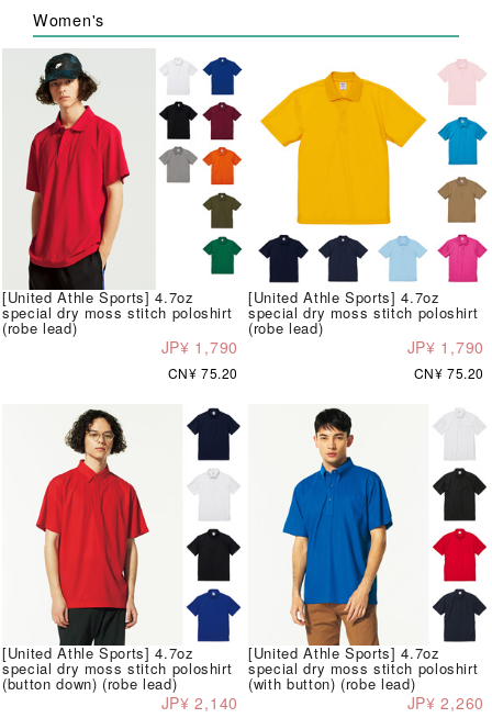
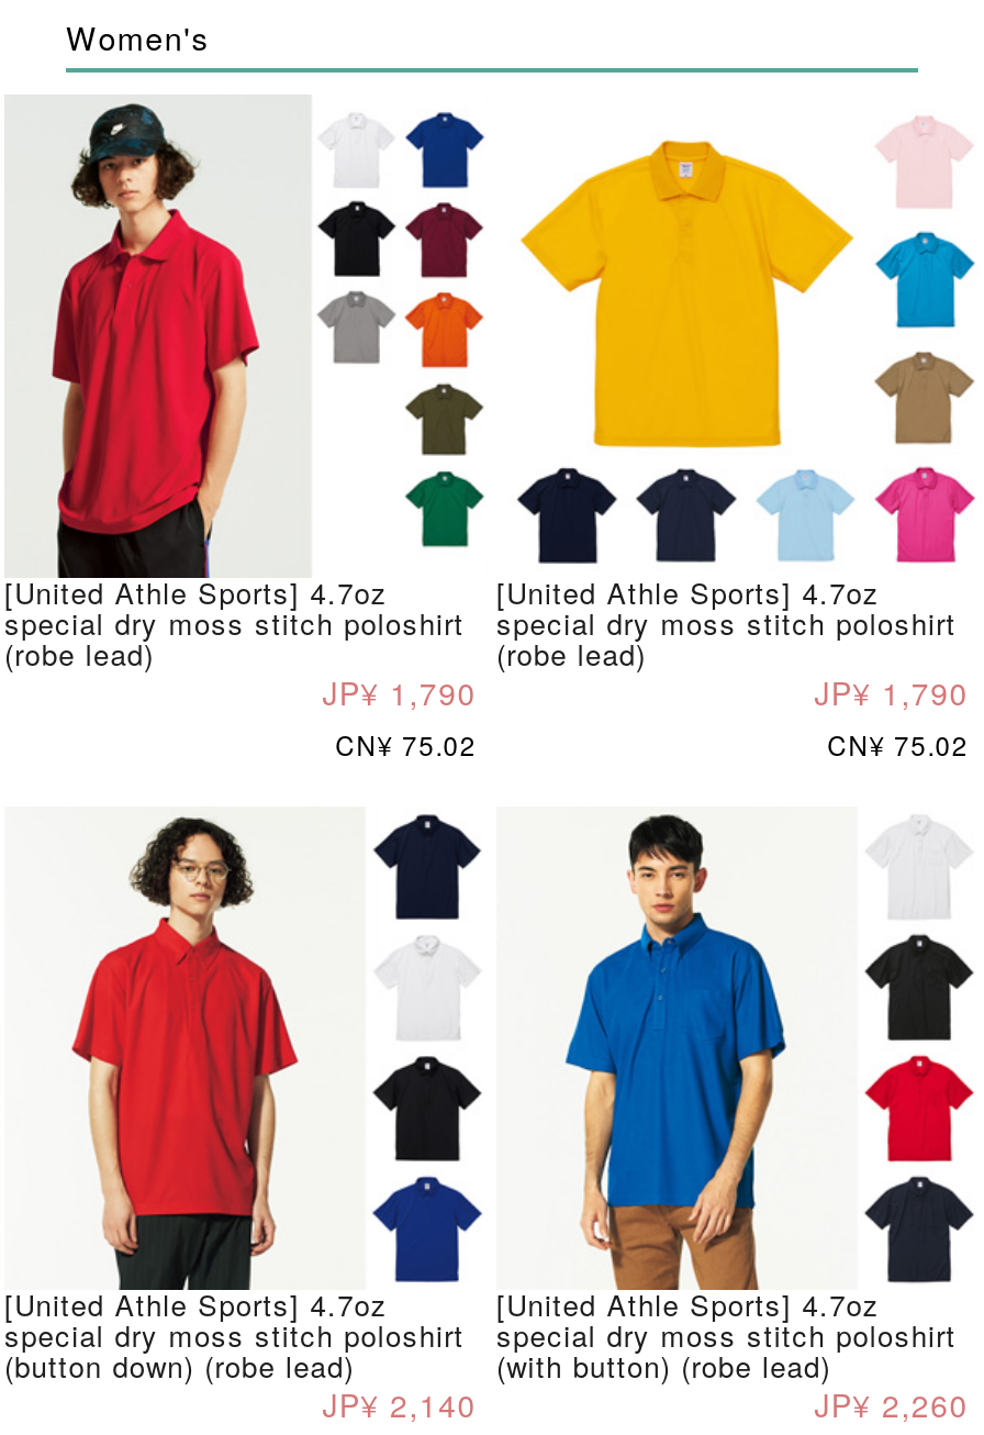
- CN¥ 75.20
+ CN¥ 75.02

- CN¥ 75.20
+ CN¥ 75.02
